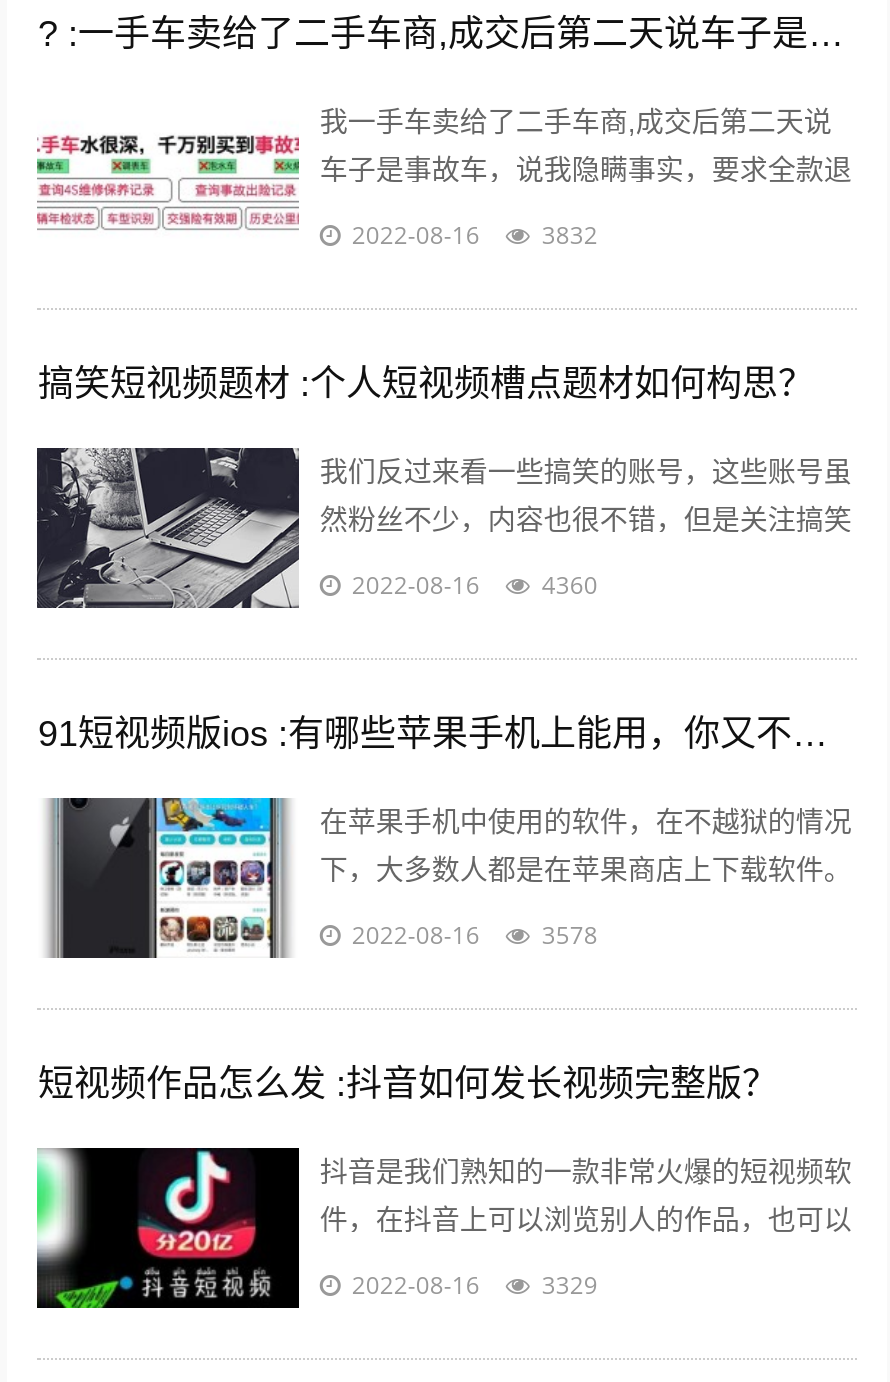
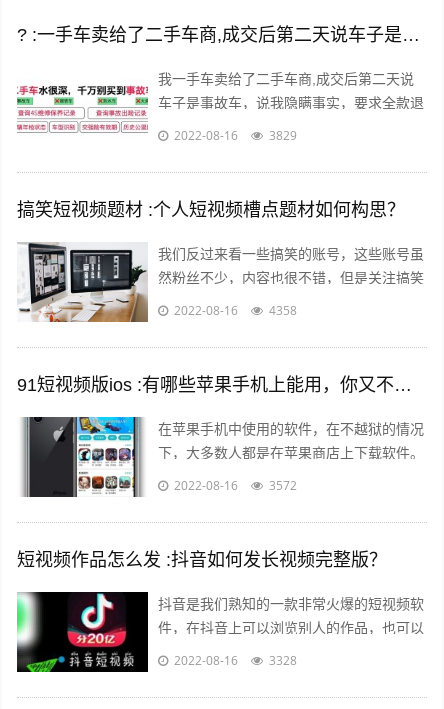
- 3832
+ 3829

- [image]
+ [image]

- 4360
+ 4358

- 3578
+ 3572

- 3329
+ 3328
